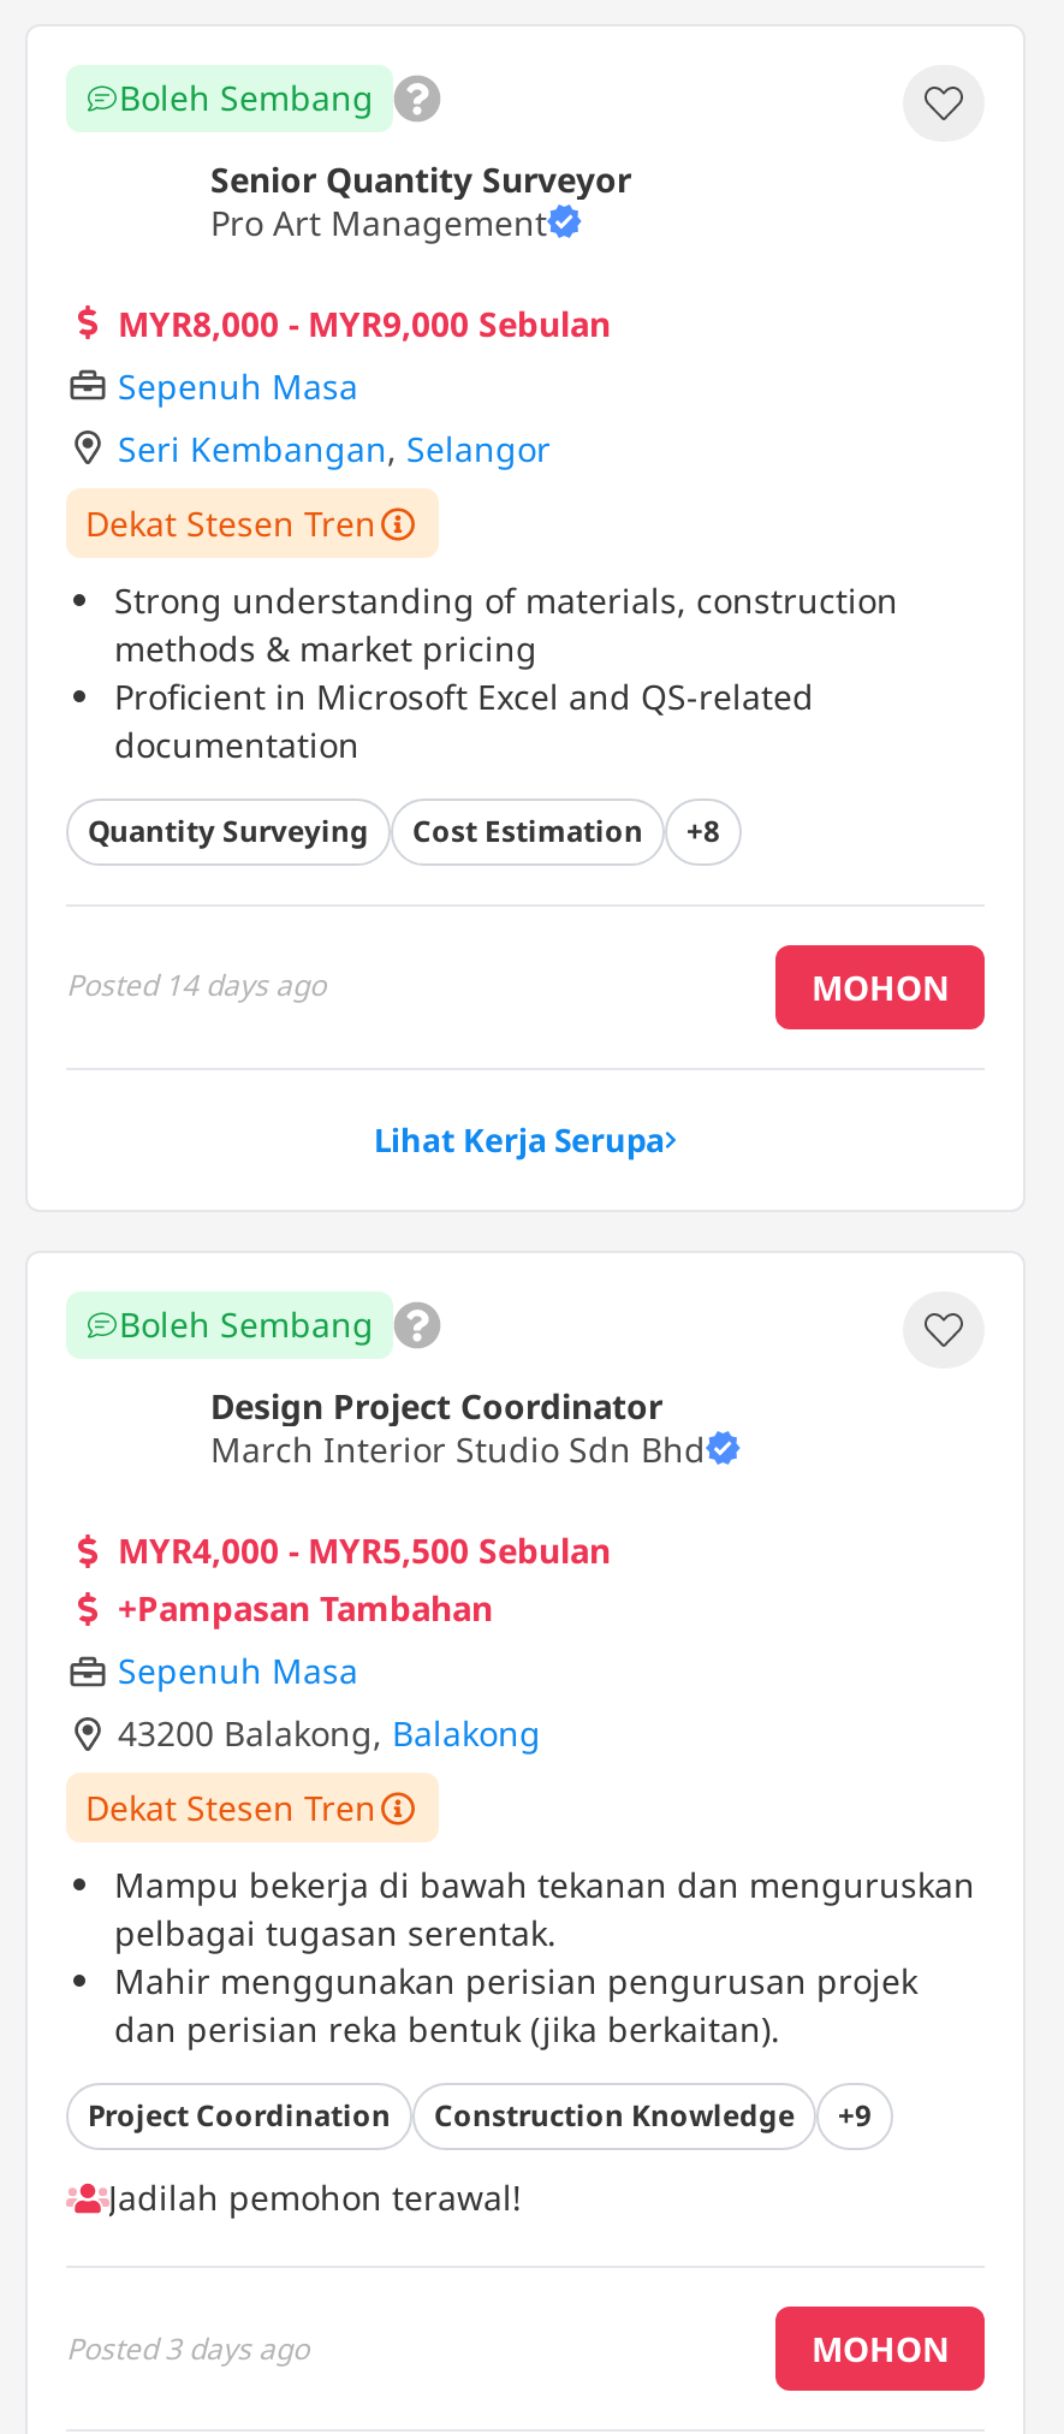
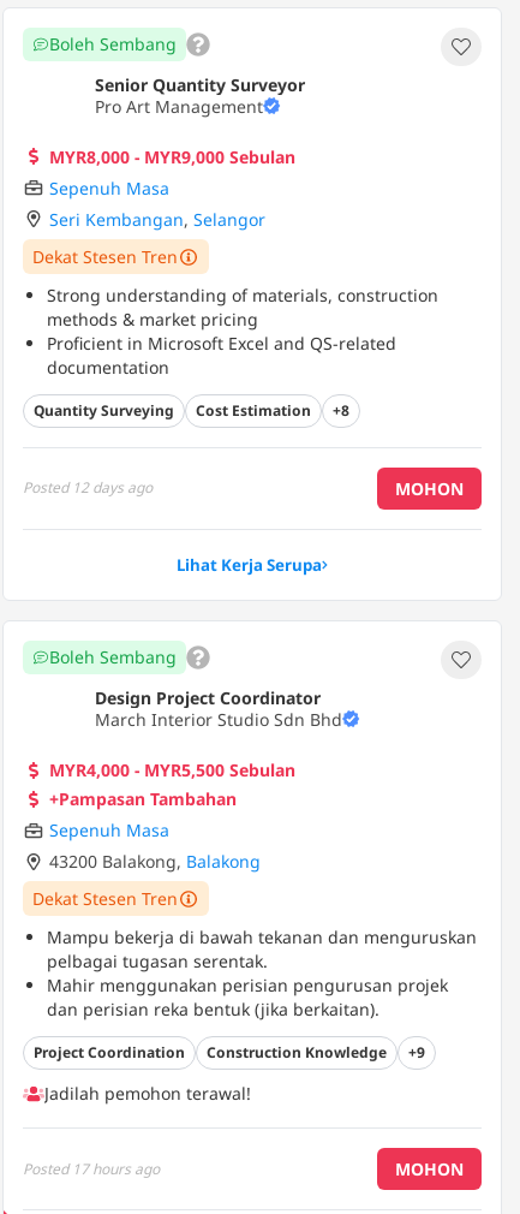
- Posted 14 days ago
+ Posted 12 days ago

- Posted3 days ago
+ Posted17 hours ago
